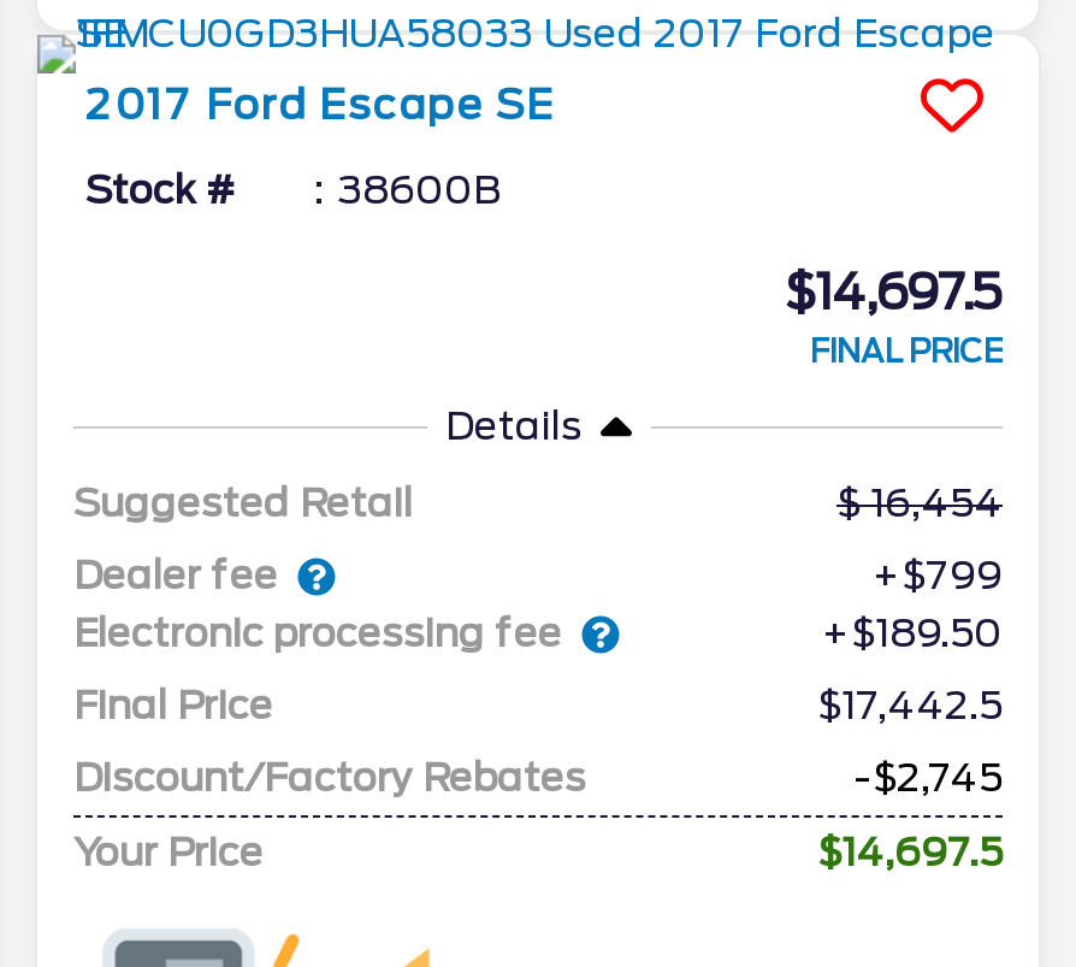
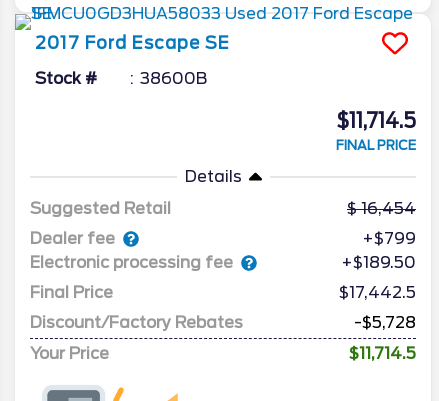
- $14,697.5
+ $11,714.5

- -$2,745
+ -$5,728

- $14,697.5
+ $11,714.5
